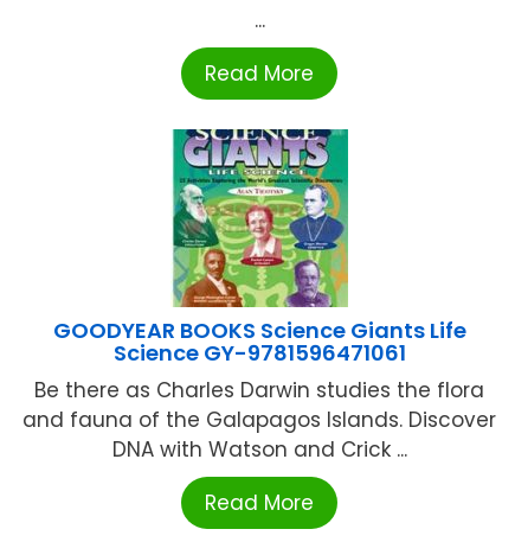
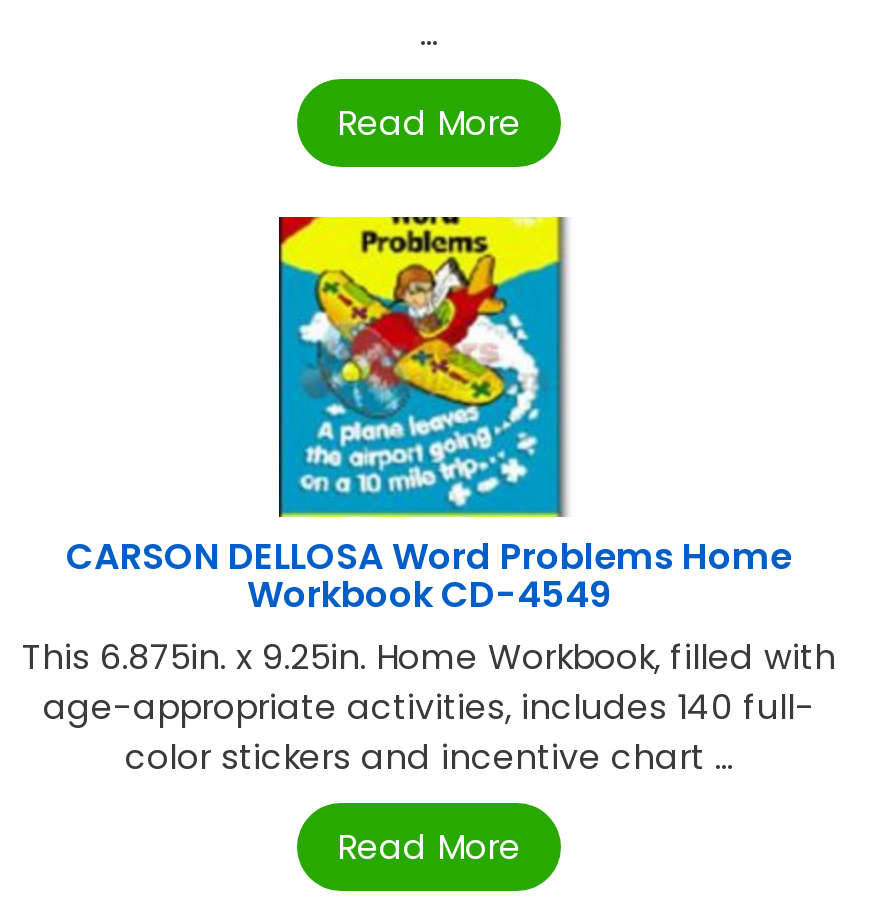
- [image]
- GOODYEAR BOOKS Science Giants Life
- Science GY-9781596471061
- Be there as Charles Darwin studies the flora
- and fauna of the Galapagos Islands. Discover
- DNA with Watson and Crick ...
+ [image]
+ CARSON DELLOSA Word Problems Home
+ Workbook CD-4549
+ This 6.875in. x 9.25in. Home Workbook, filled with
+ age-appropriate activities, includes 140 full-
+ color stickers and incentive chart ...
